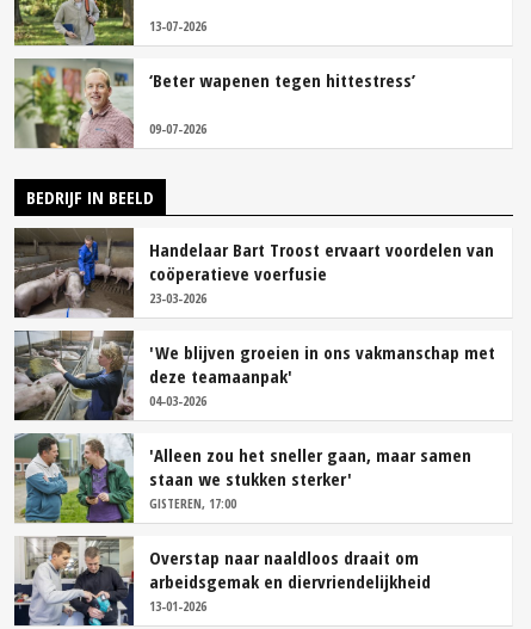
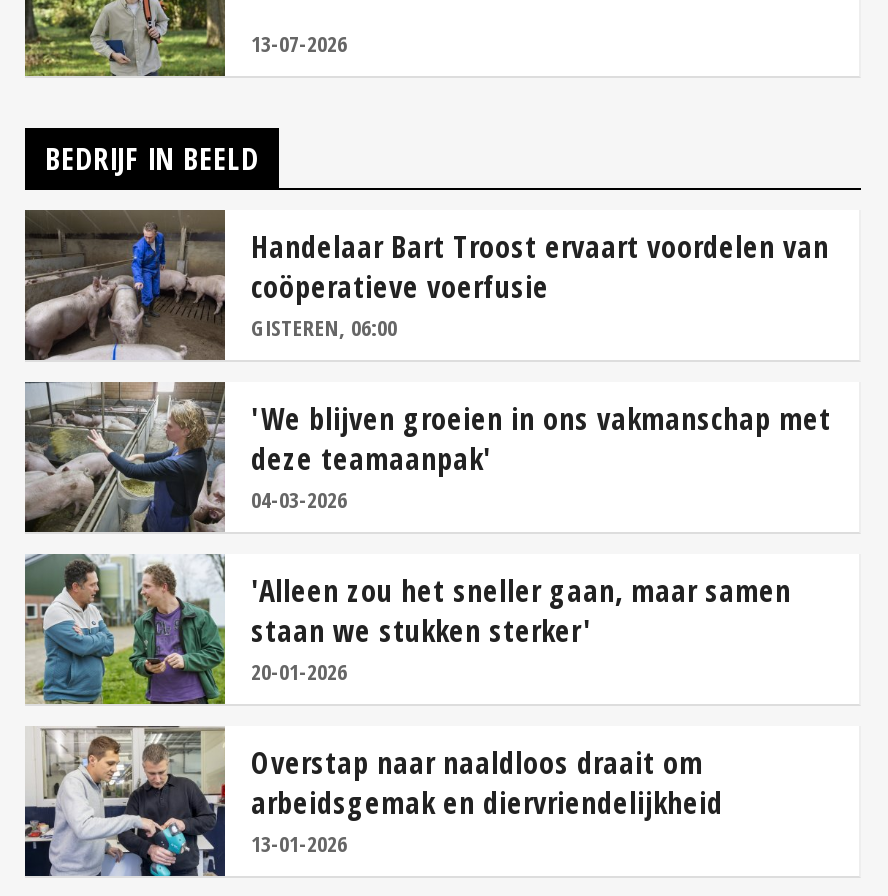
- [image]
- ‘Beter wapenen tegen hittestress’
- 09-07-2026

- 23-03-2026
+ GISTEREN, 06:00

- GISTEREN, 17:00
+ 20-01-2026
